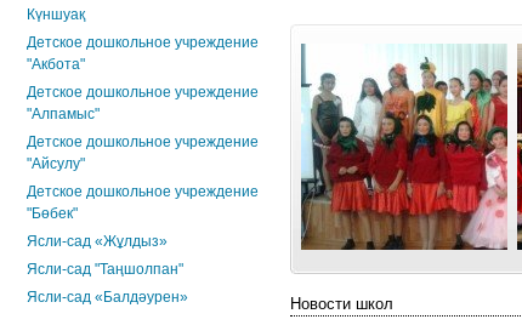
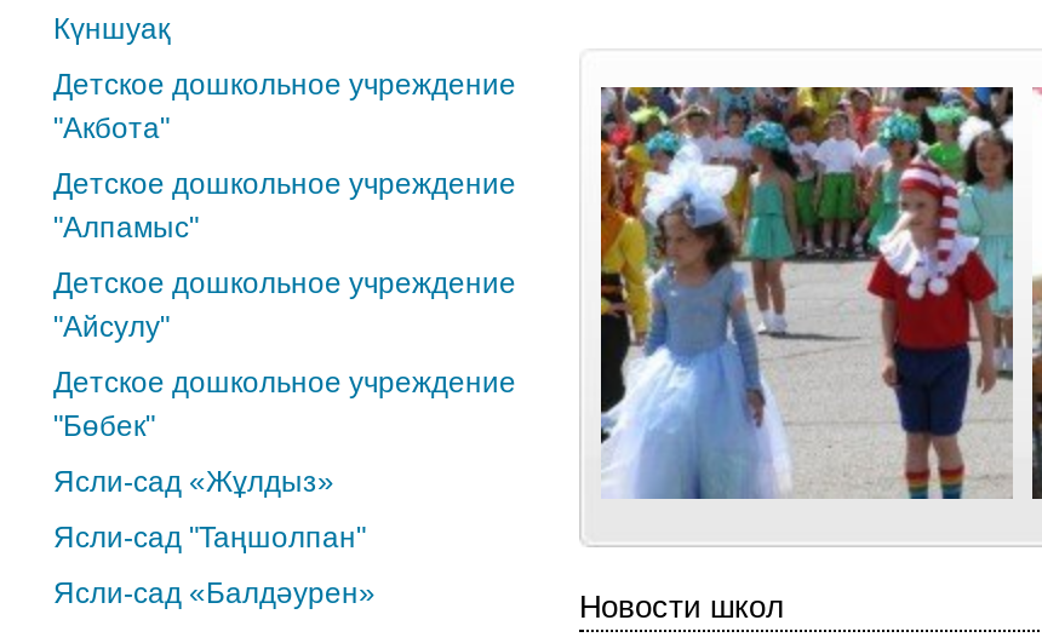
- [image]
+ [image]
